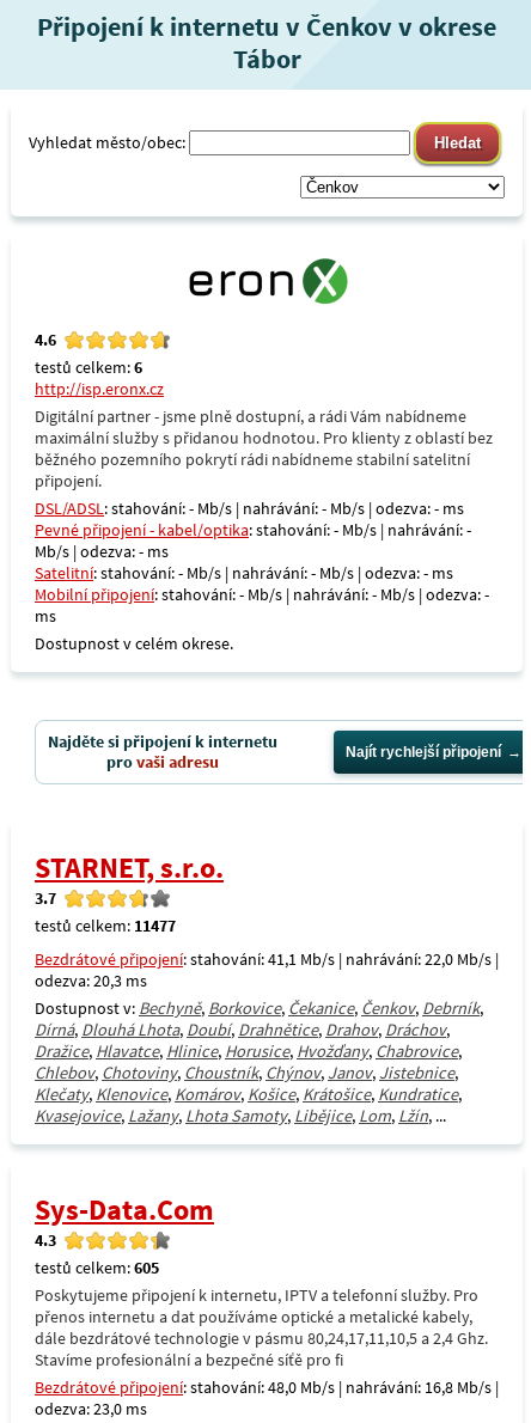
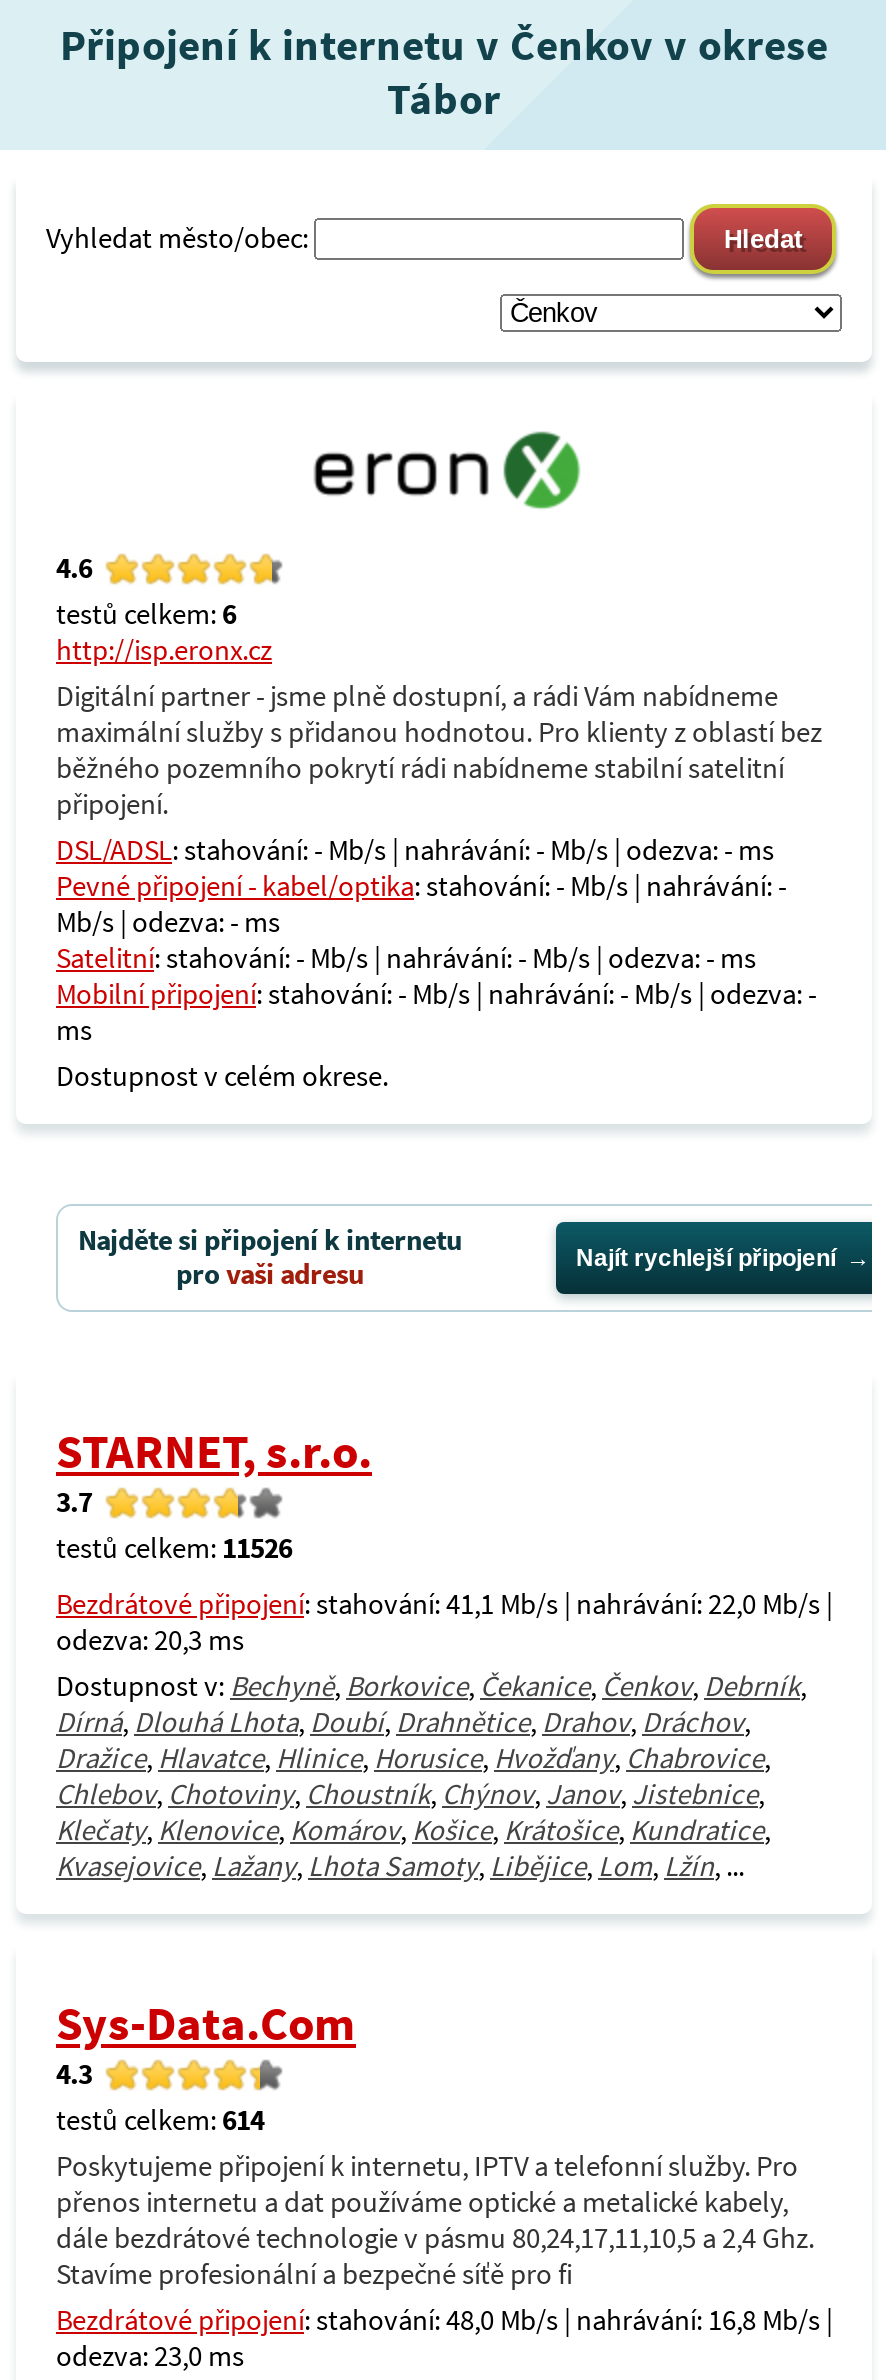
- testů celkem: 11477
+ testů celkem: 11526

- testů celkem: 605
+ testů celkem: 614
